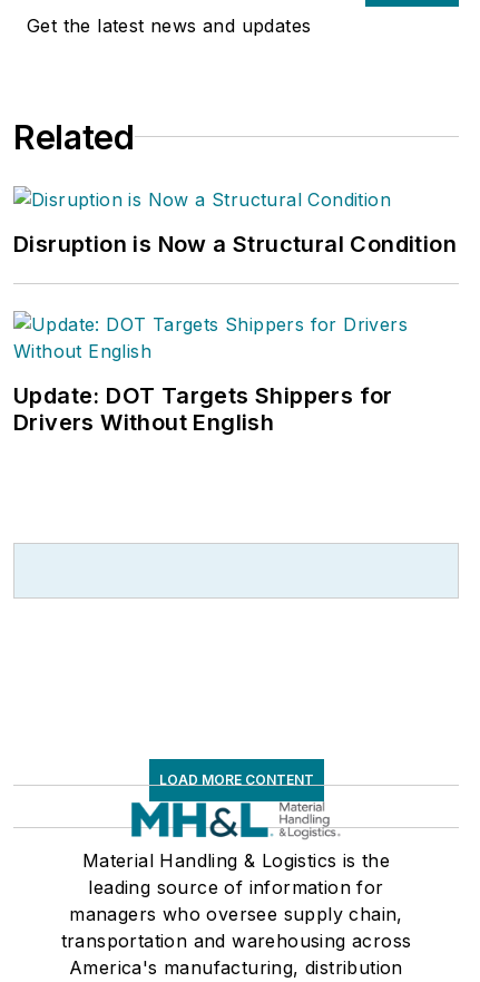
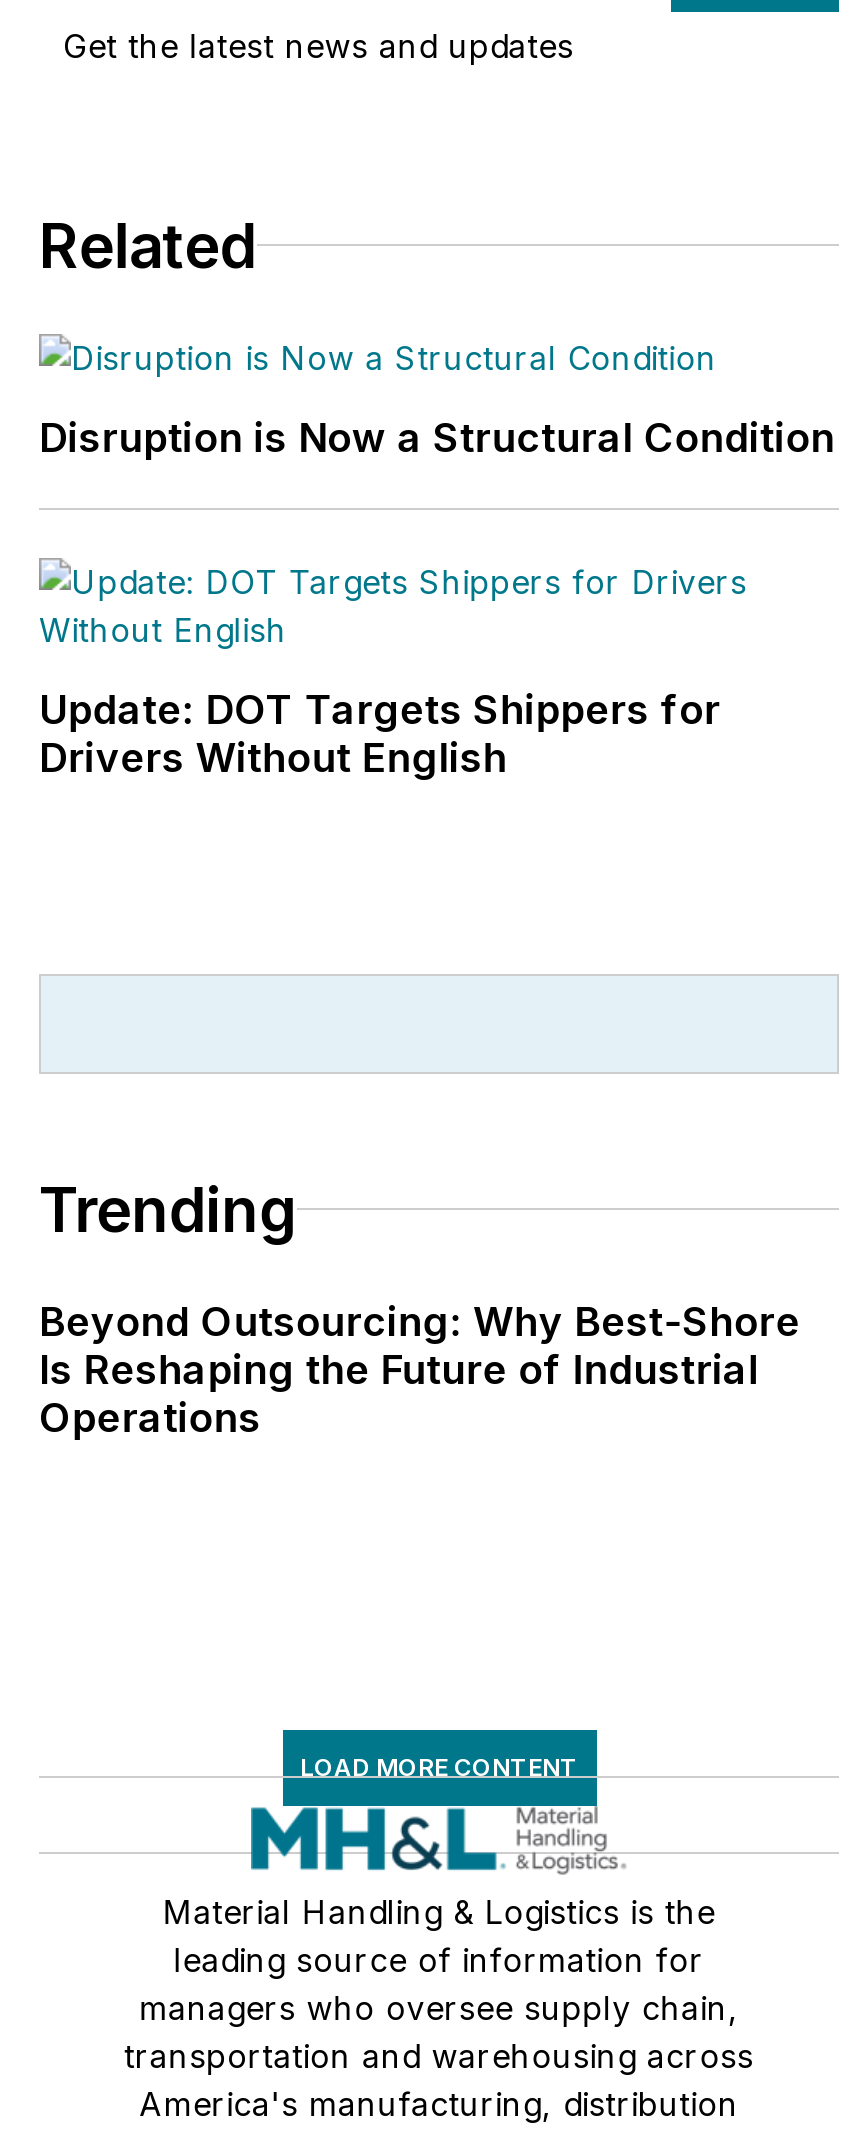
+ Trending
+ Beyond Outsourcing: Why Best-Shore
+ Is Reshaping the Future of Industrial
+ Operations
